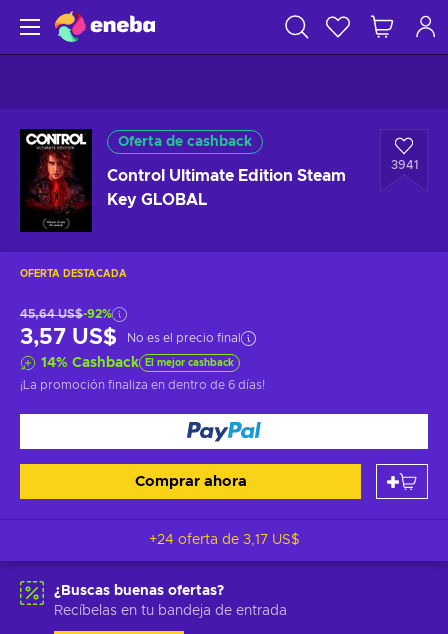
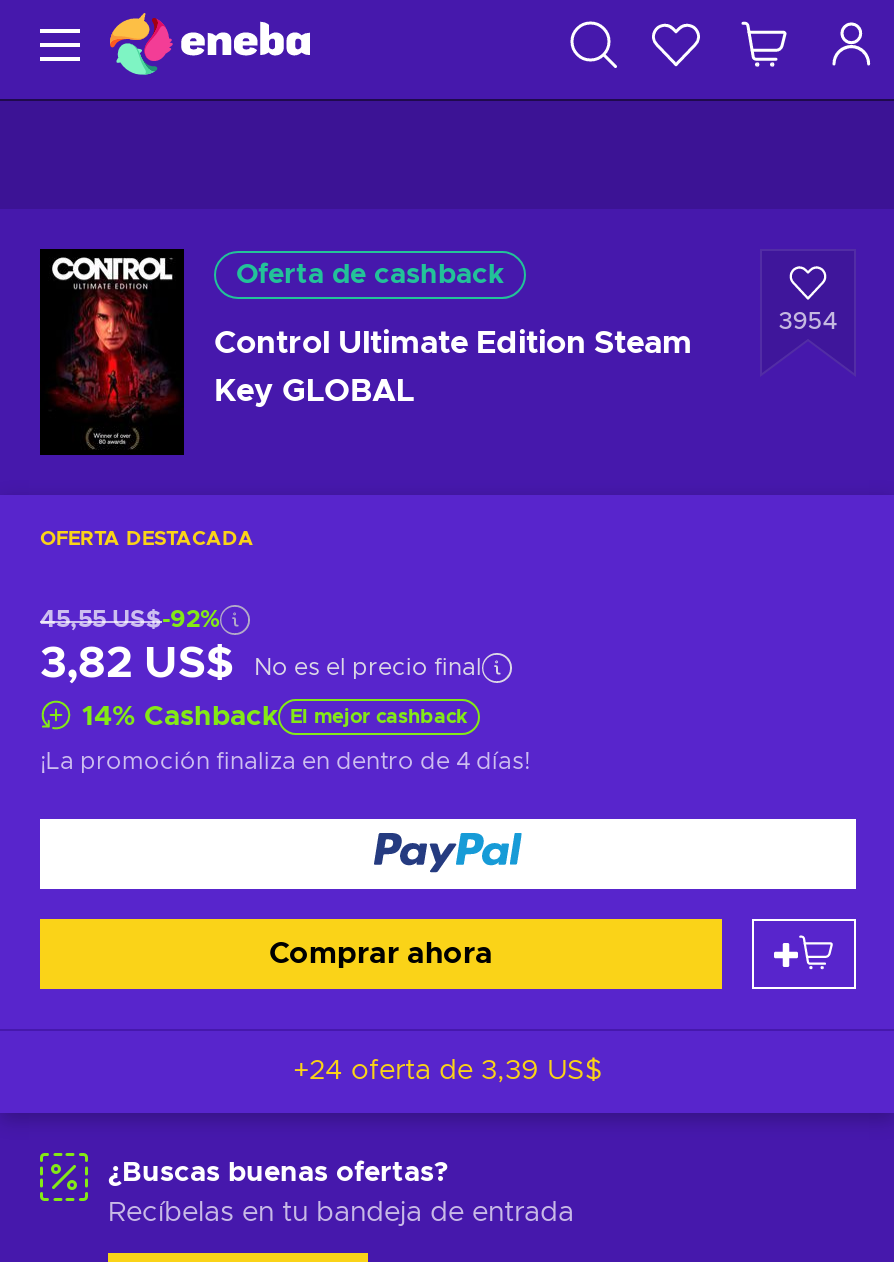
- 3941
+ 3954

- 45,64 US$-92%
+ 45,55 US$-92%

- 3,57 US$ No es el precio final
+ 3,82 US$ No es el precio final

- ¡La promoción finaliza en dentro de 6 días!
+ ¡La promoción finaliza en dentro de 4 días!

- +24 oferta de 3,17 US$
+ +24 oferta de 3,39 US$
